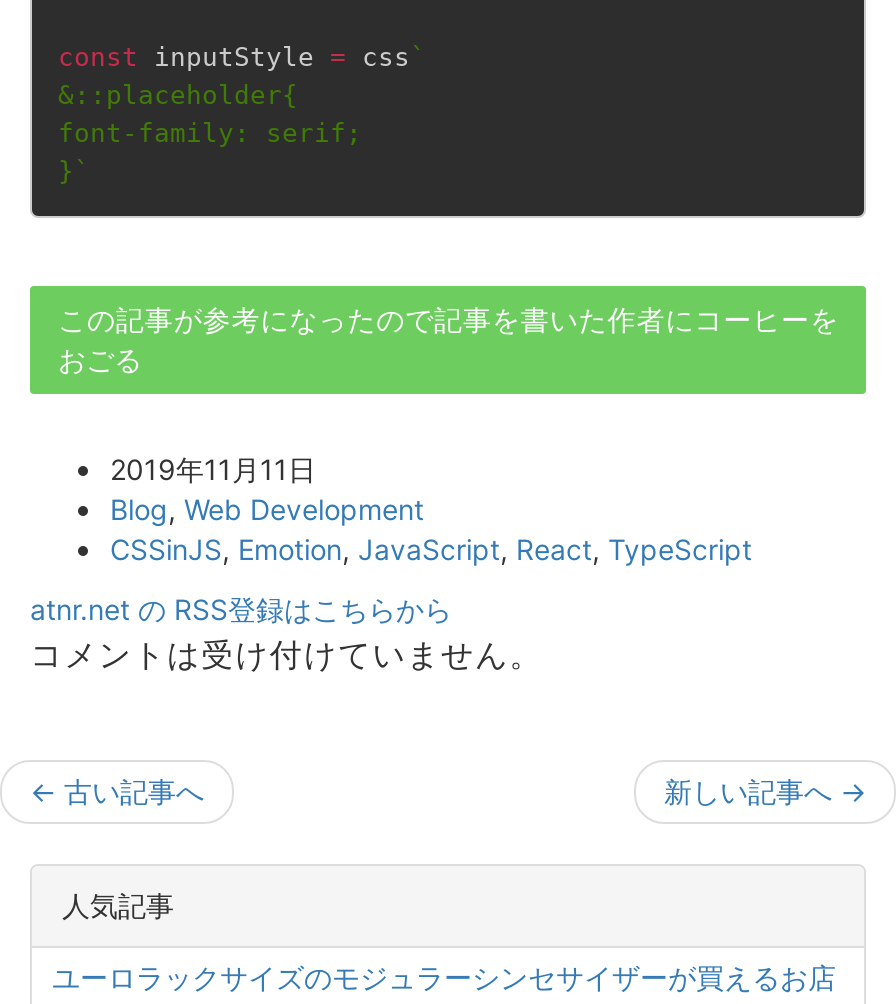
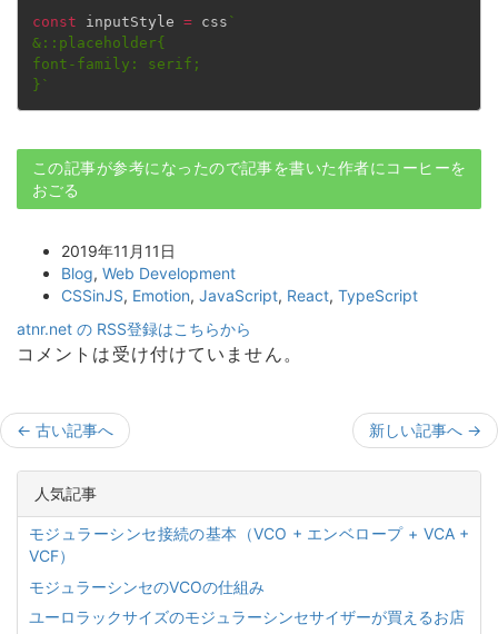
+ モジュラーシンセ接続の基本（VCO + エンベロープ + VCA +
+ VCF）
+ モジュラーシンセのVCOの仕組み
